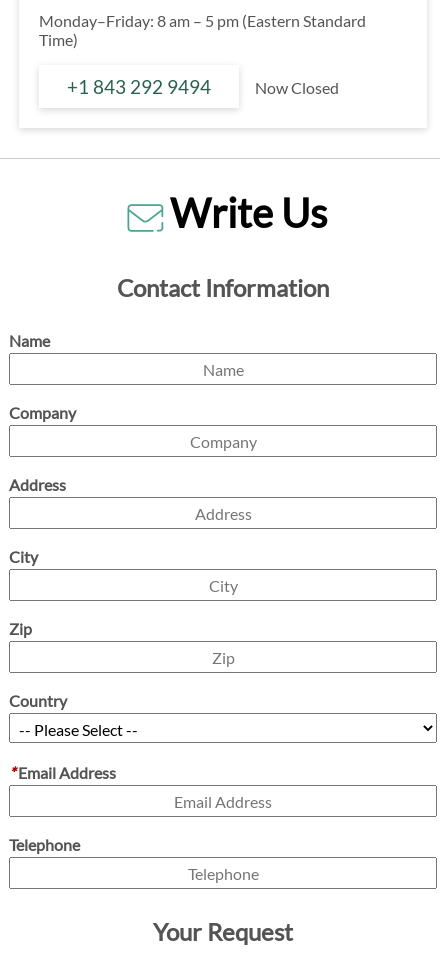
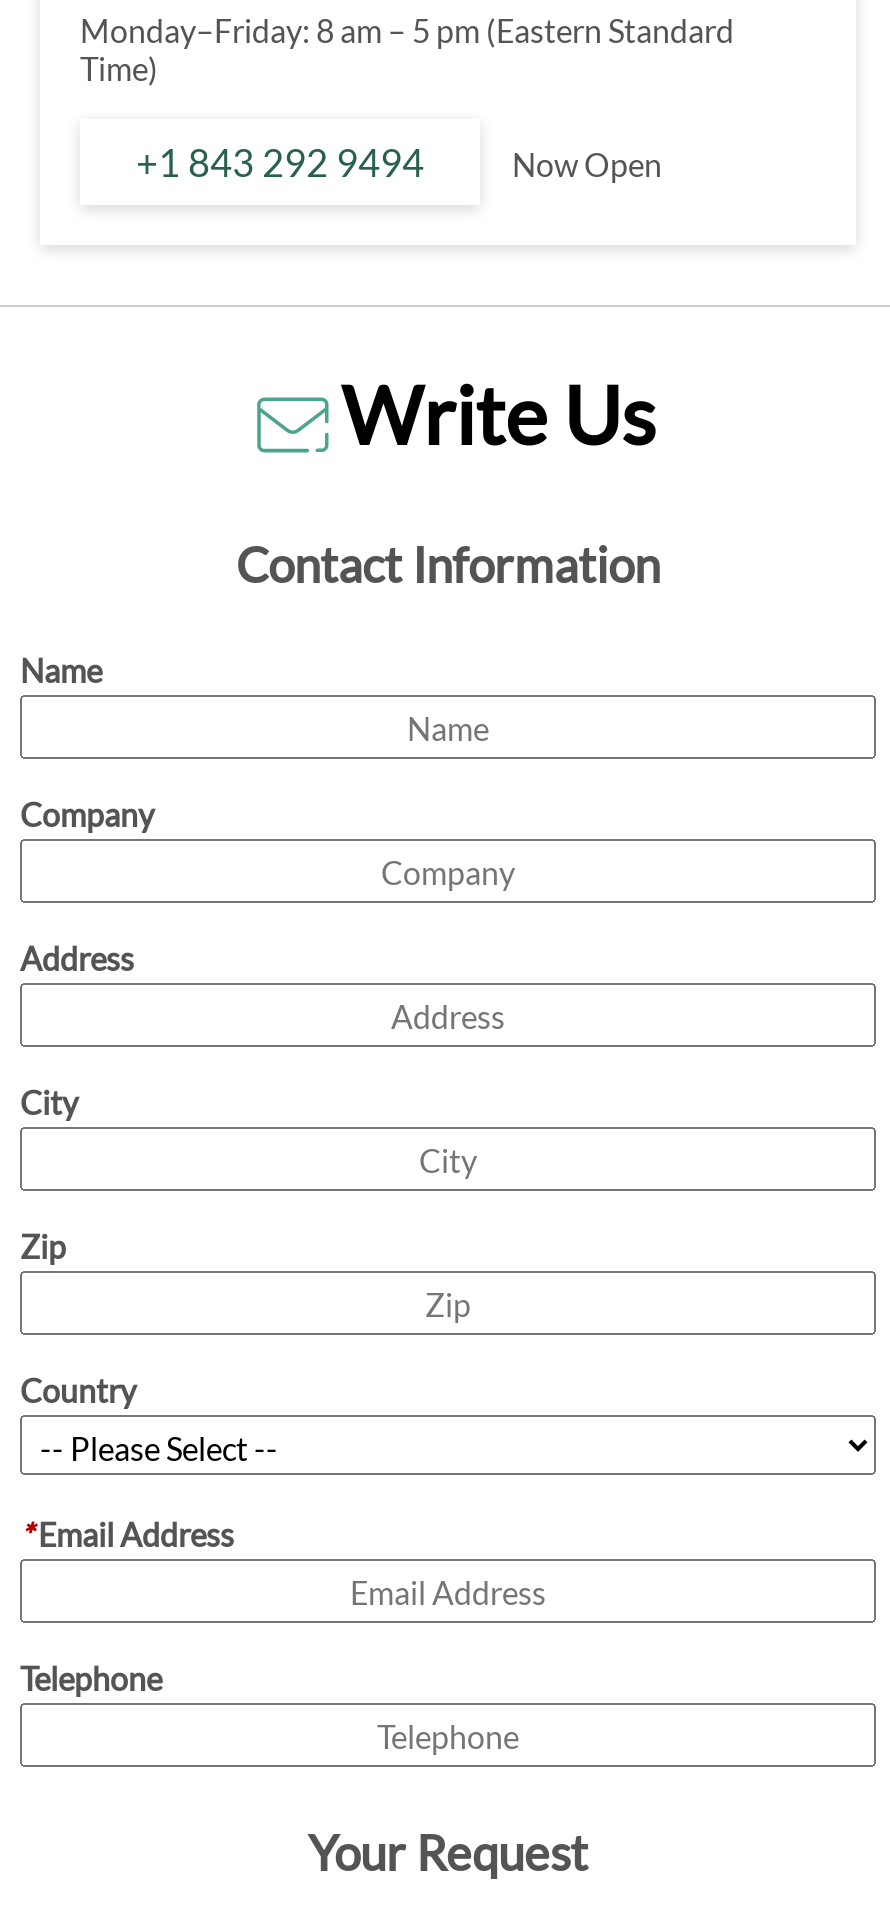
- Now Closed
+ Now Open
